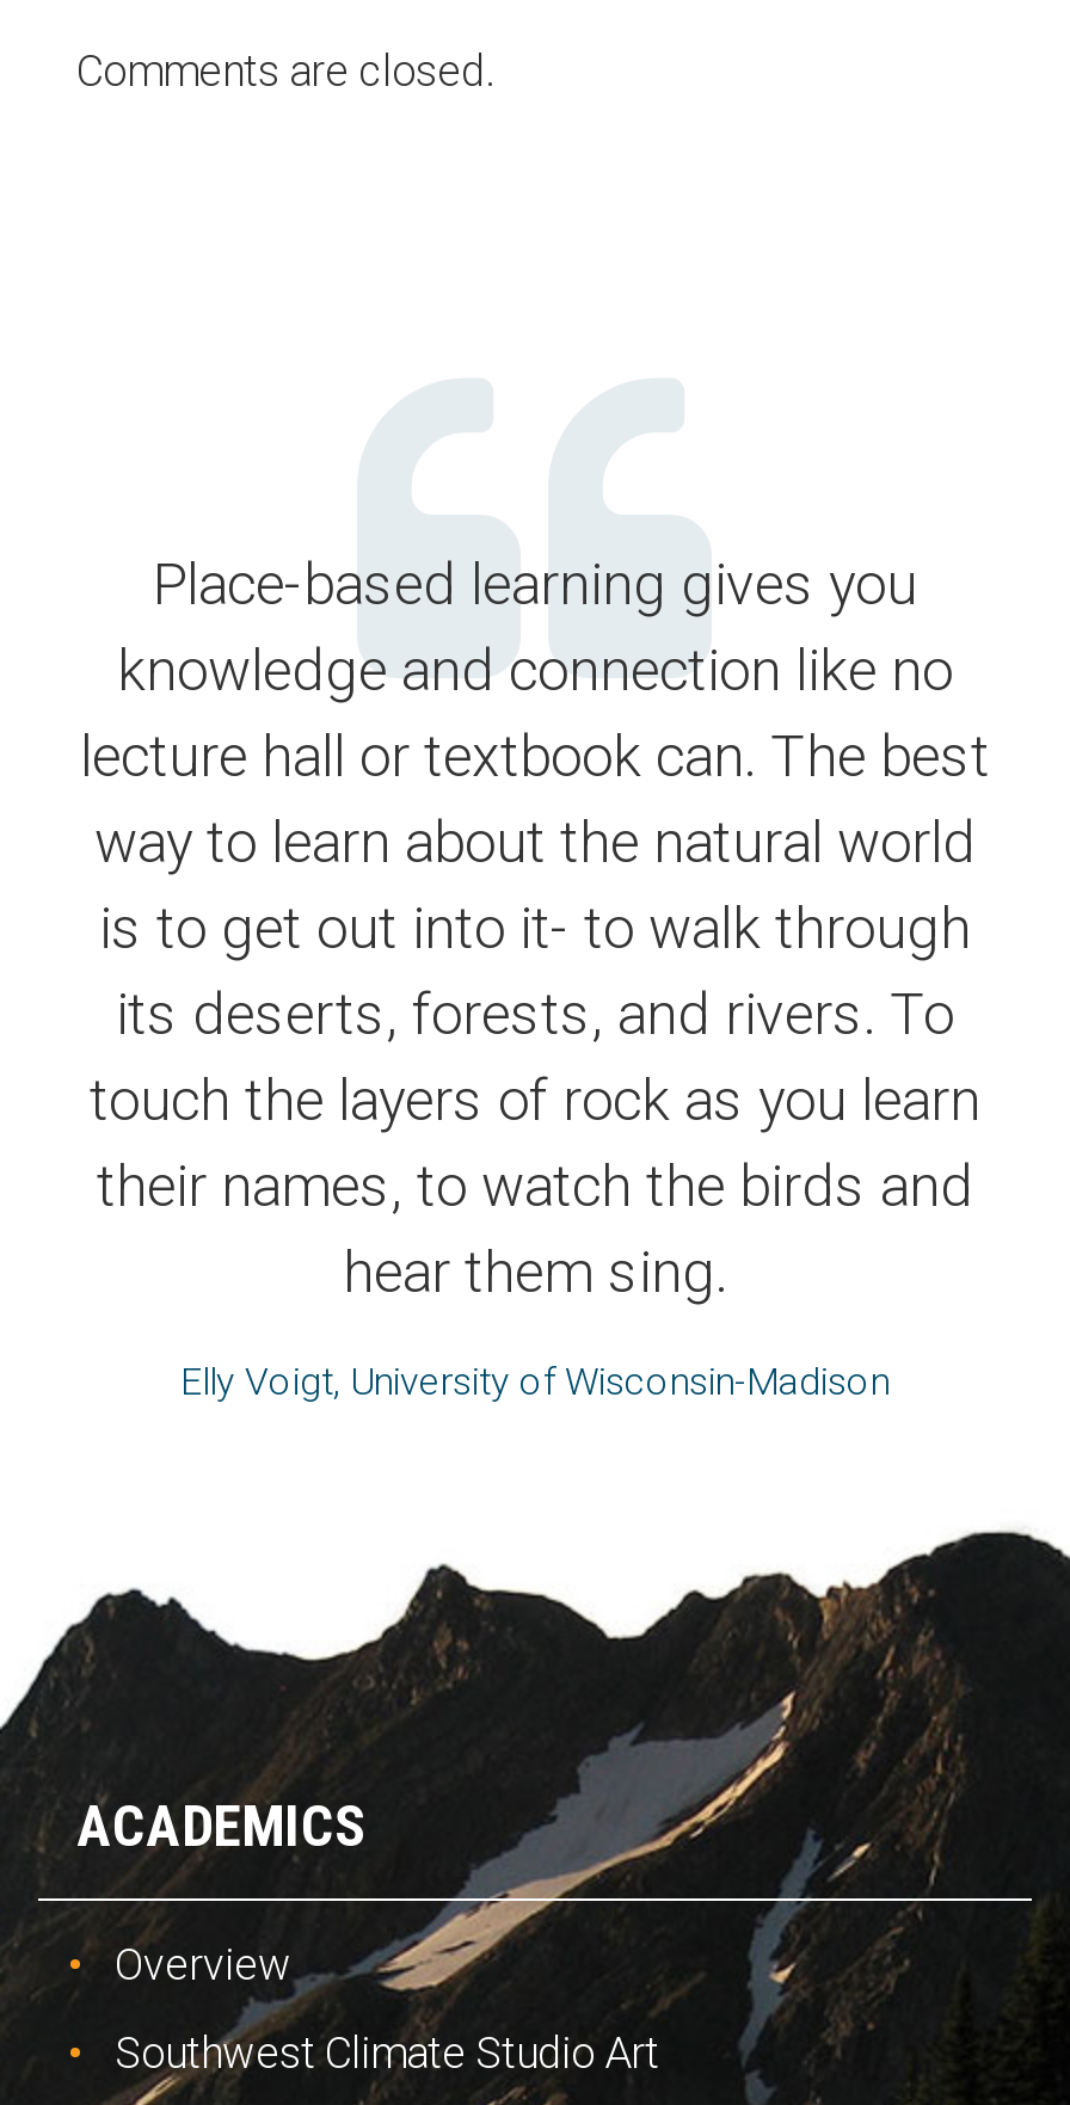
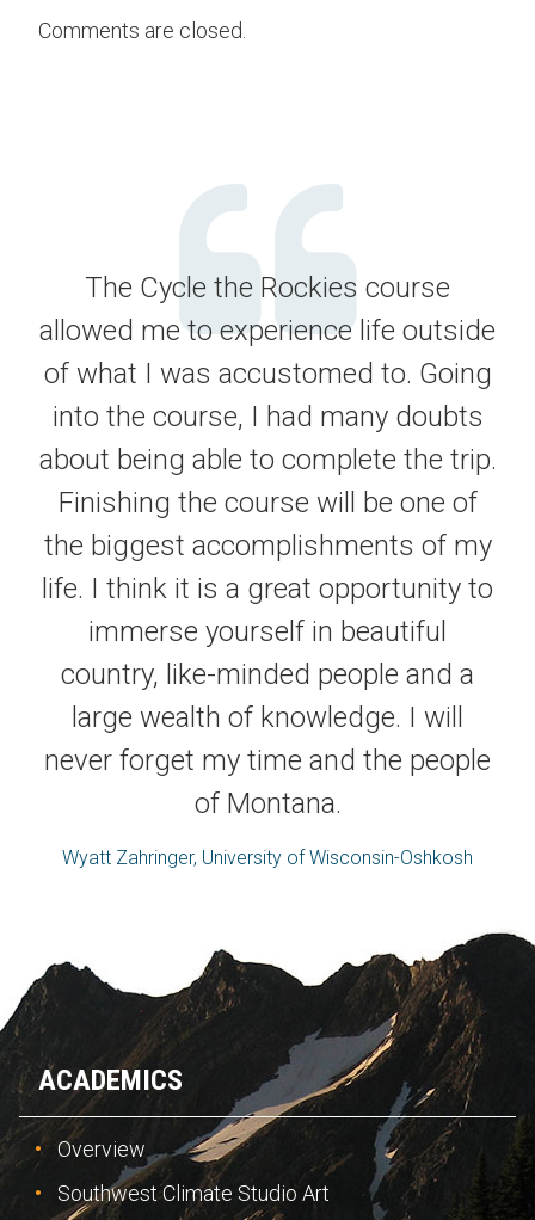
- Place-based learning gives you
- knowledge and connection like no
- lecture hall or textbook can. The best
- way to learn about the natural world
- is to get out into it- to walk through
- its deserts, forests, and rivers. To
- touch the layers of rock as you learn
- their names, to watch the birds and
- hear them sing.
+ The Cycle the Rockies course
+ allowed me to experience life outside
+ of what I was accustomed to. Going
+ into the course, I had many doubts
+ about being able to complete the trip.
+ Finishing the course will be one of
+ the biggest accomplishments of my
+ life. I think it is a great opportunity to
+ immerse yourself in beautiful
+ country, like-minded people and a
+ large wealth of knowledge. I will
+ never forget my time and the people
+ of Montana.

- Elly Voigt, University of Wisconsin-Madison
+ Wyatt Zahringer, University of Wisconsin-Oshkosh
